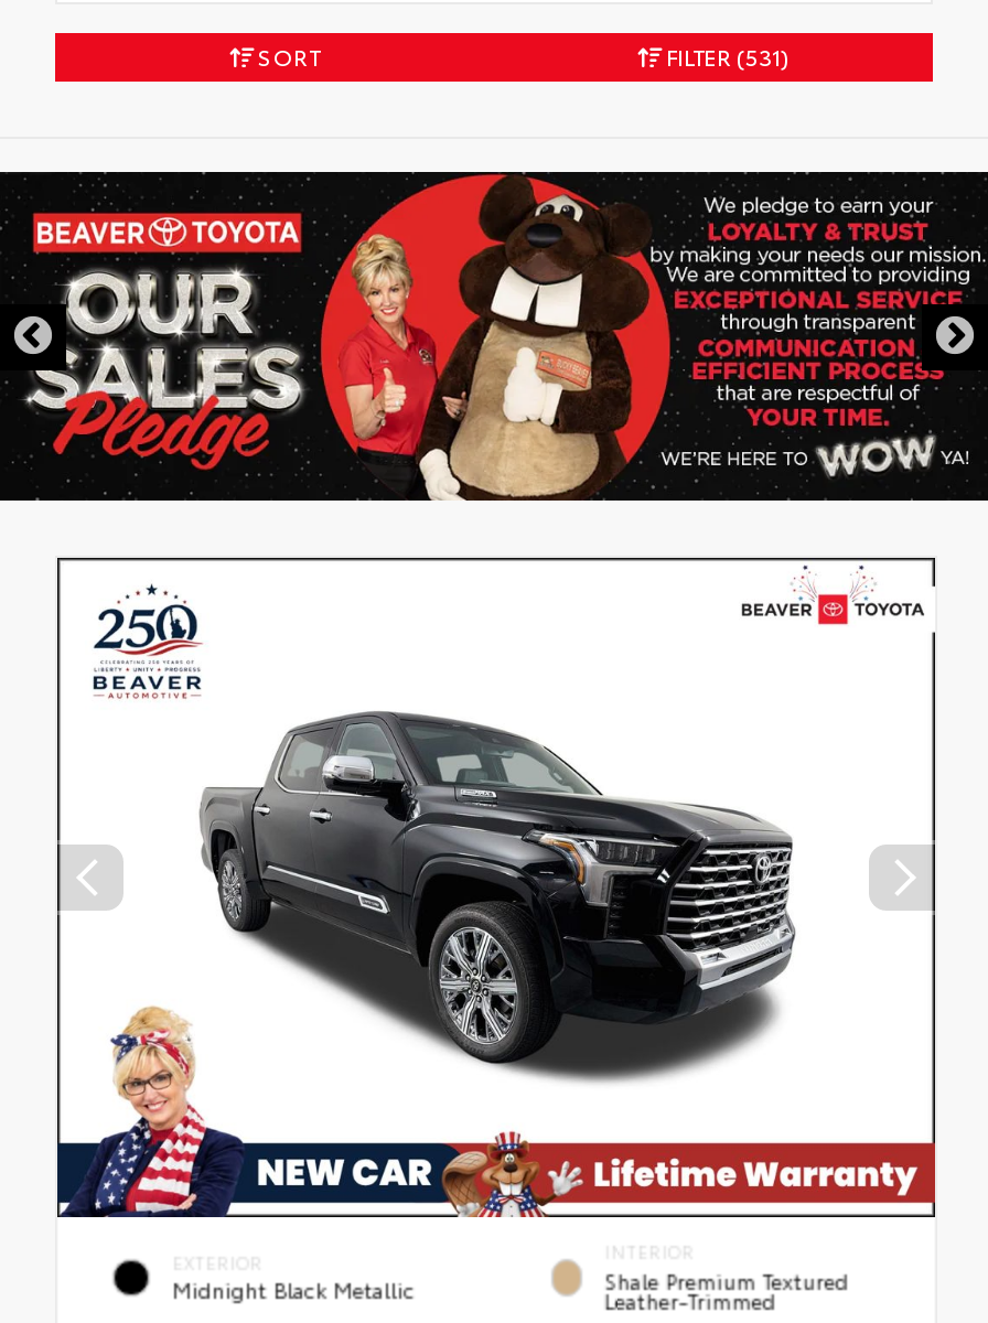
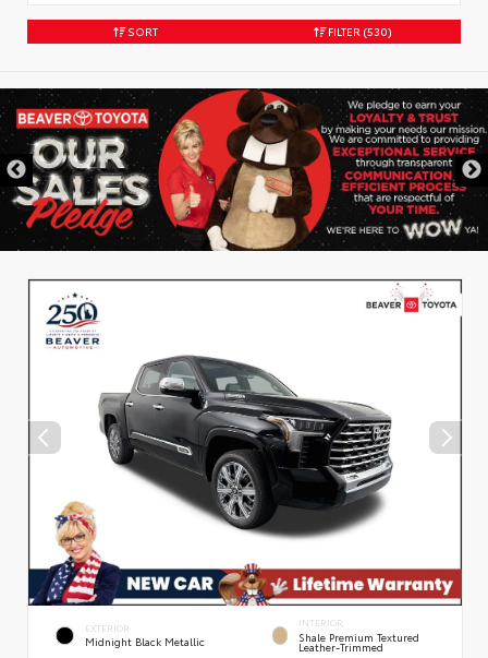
- FILTER (531)
+ FILTER (530)
